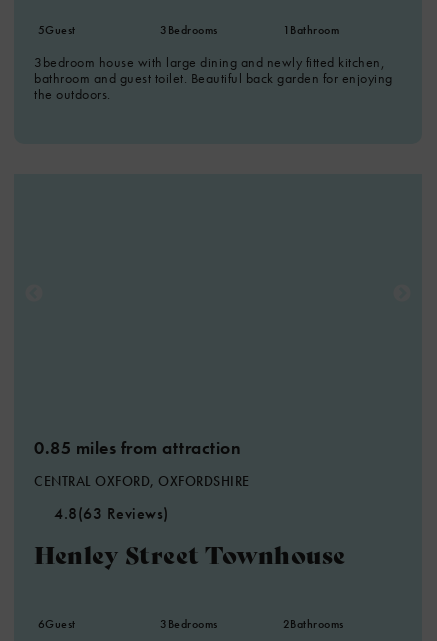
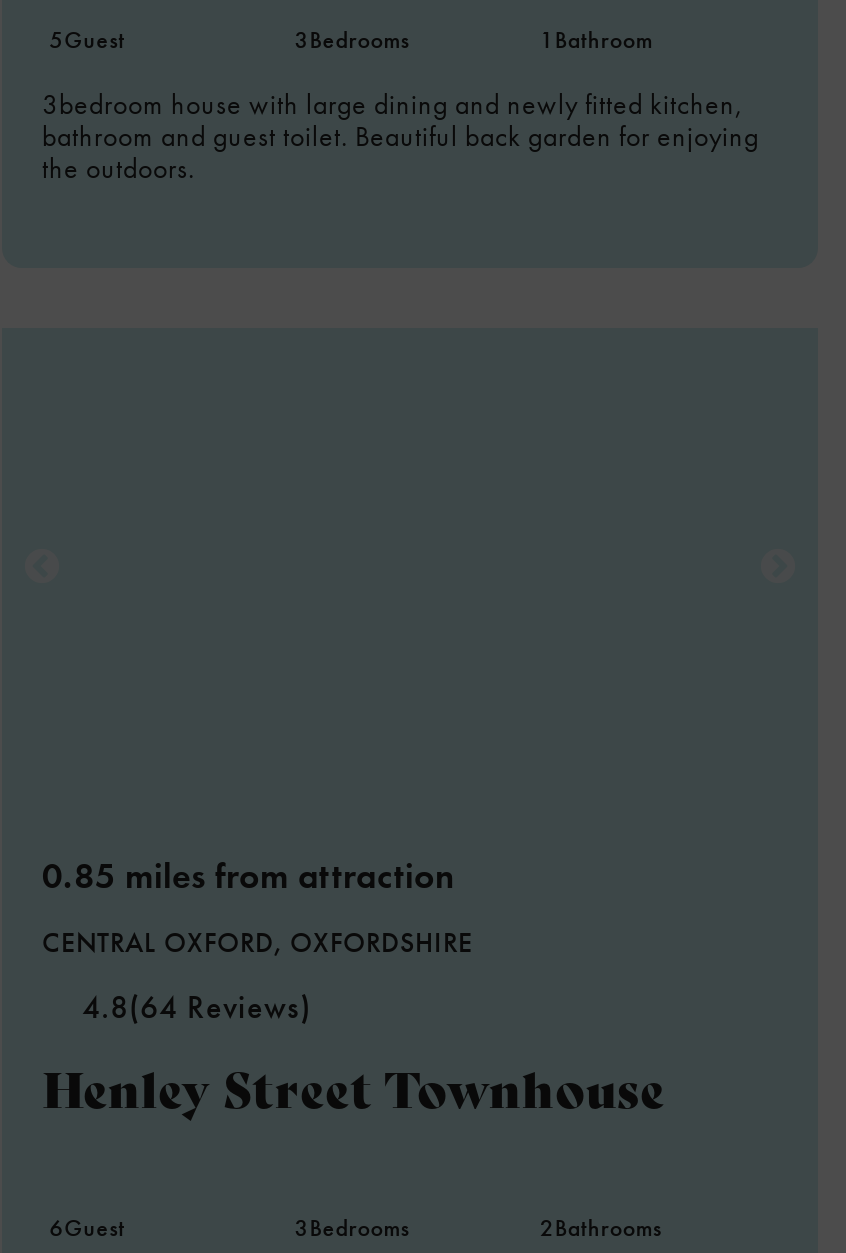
- 4.8(63 Reviews)
+ 4.8(64 Reviews)
